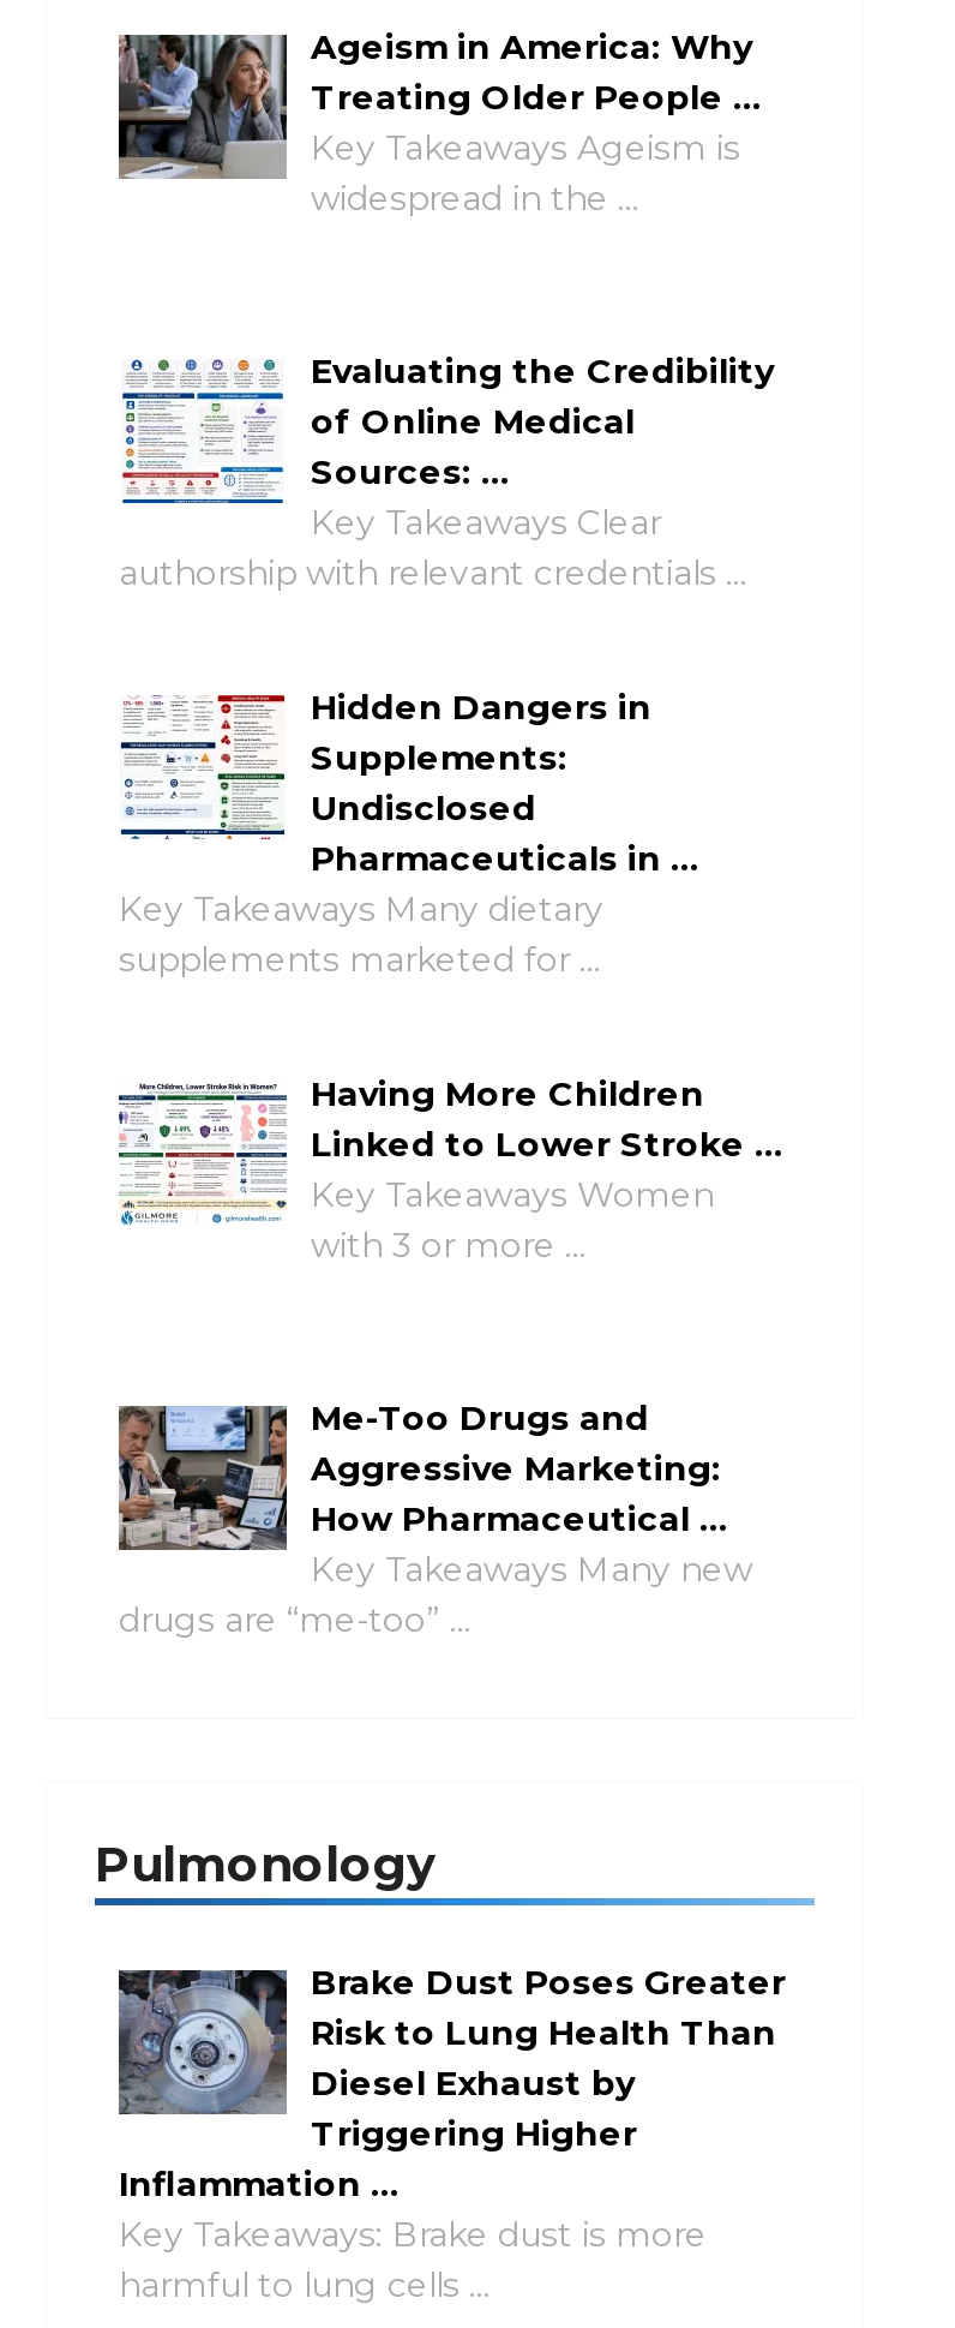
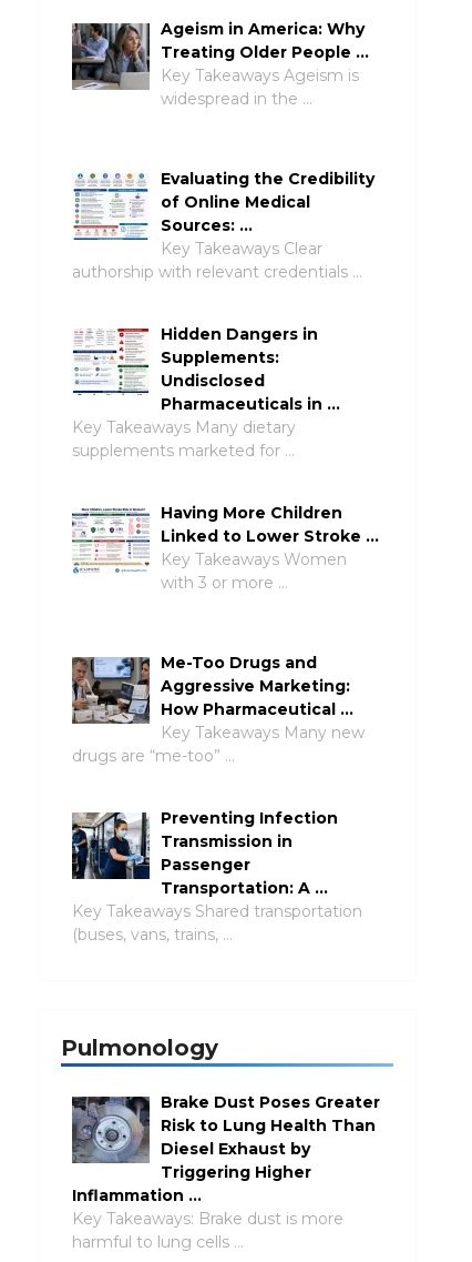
+ [image]
+ Preventing Infection
+ Transmission in
+ Passenger
+ Transportation: A …
+ Key Takeaways Shared transportation
+ (buses, vans, trains, …
